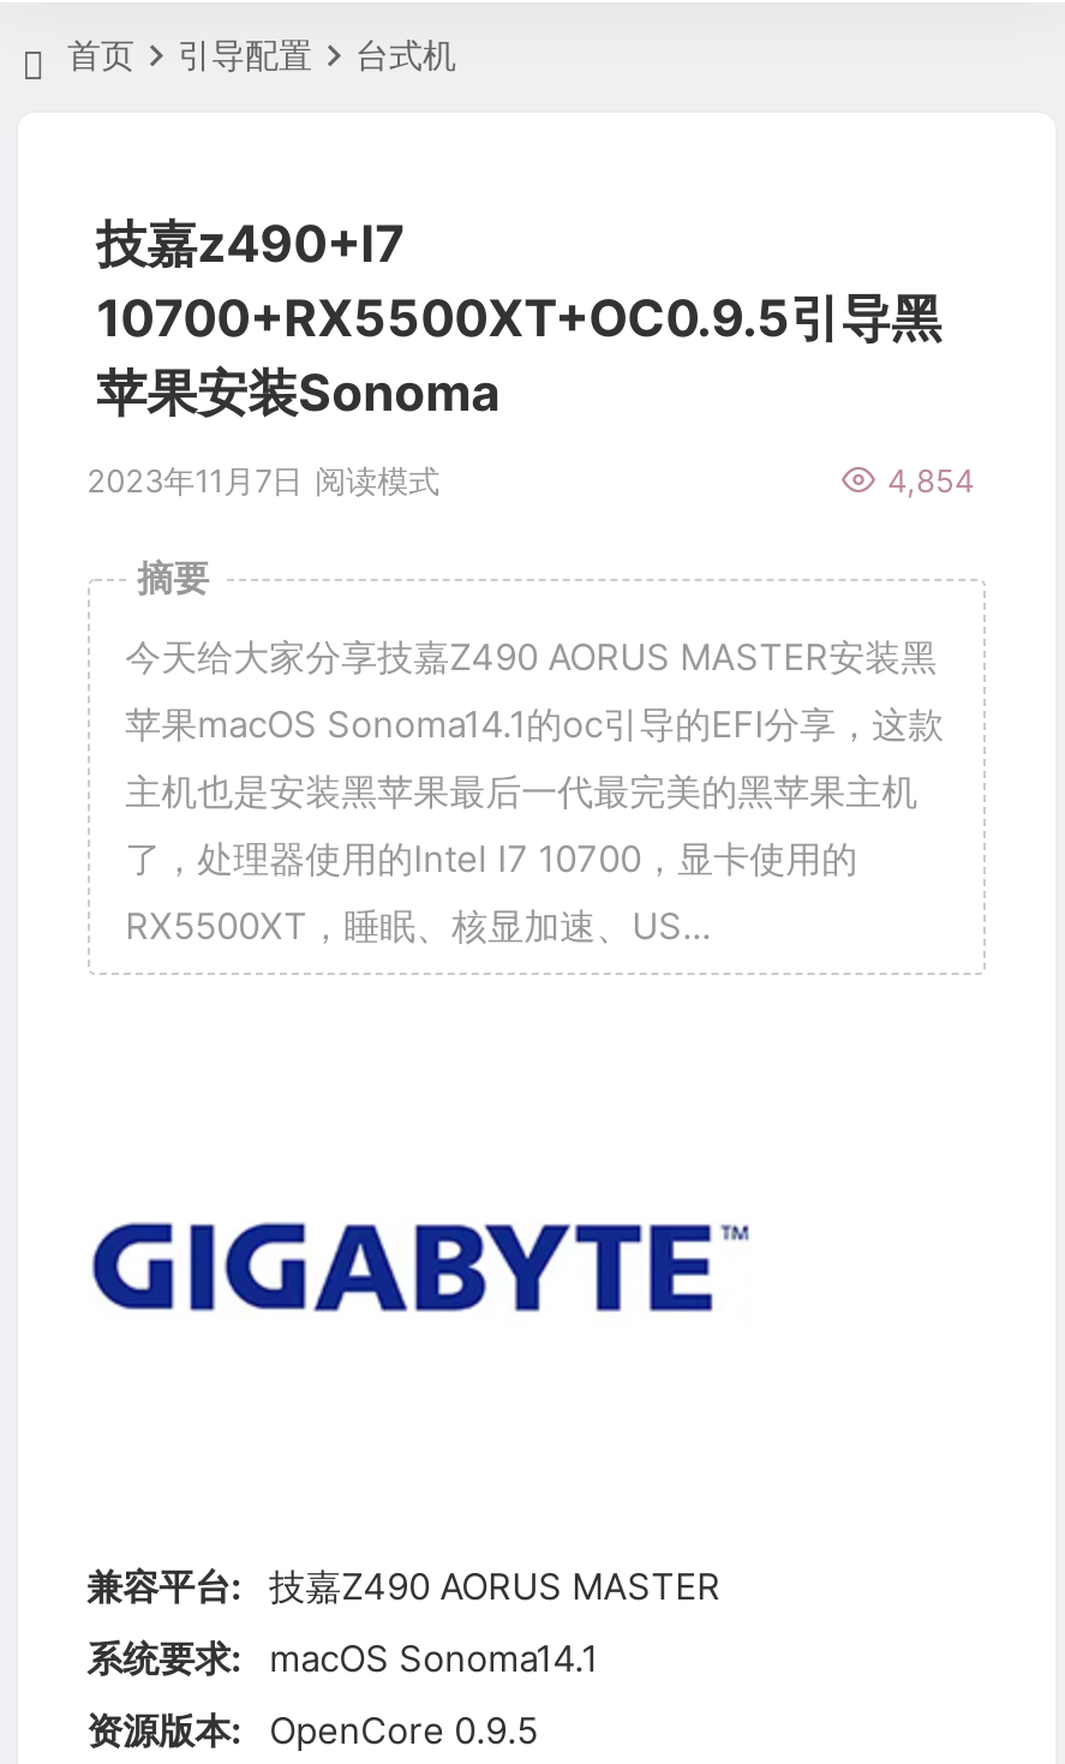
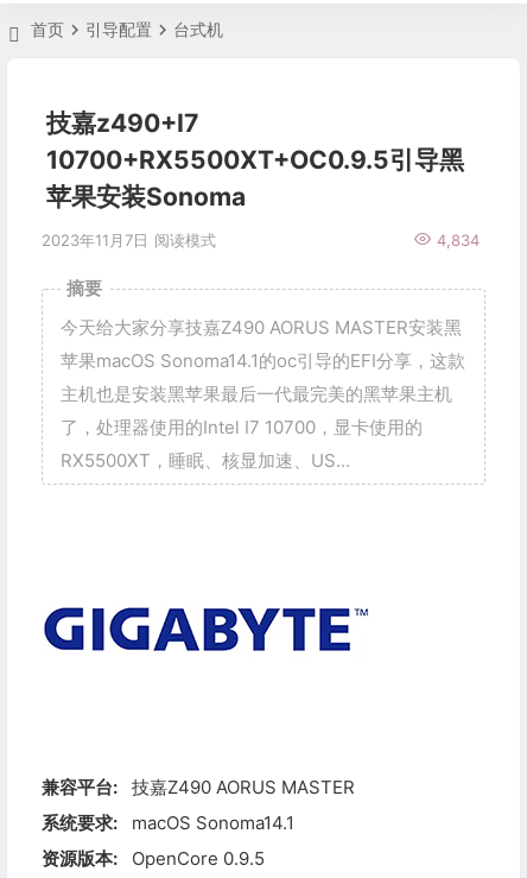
- 4,854
+ 4,834
